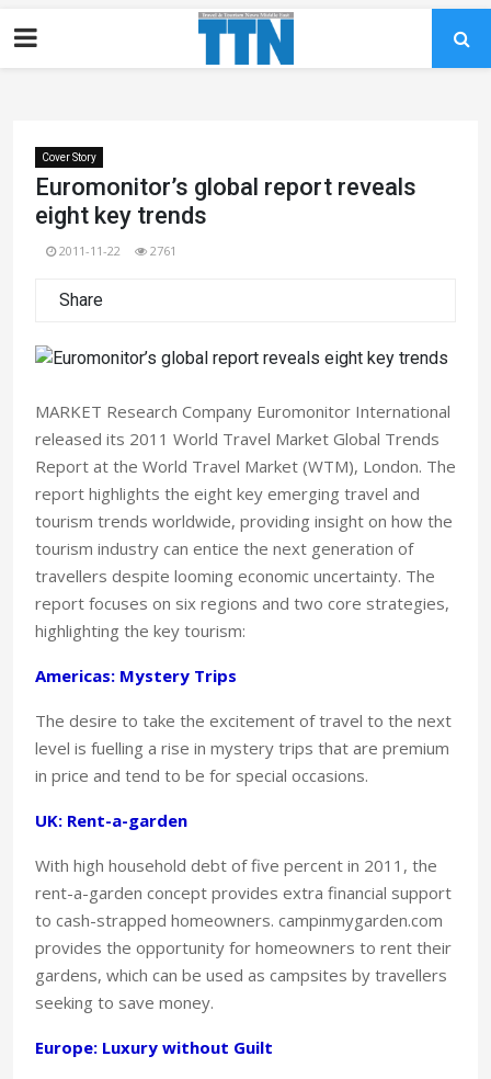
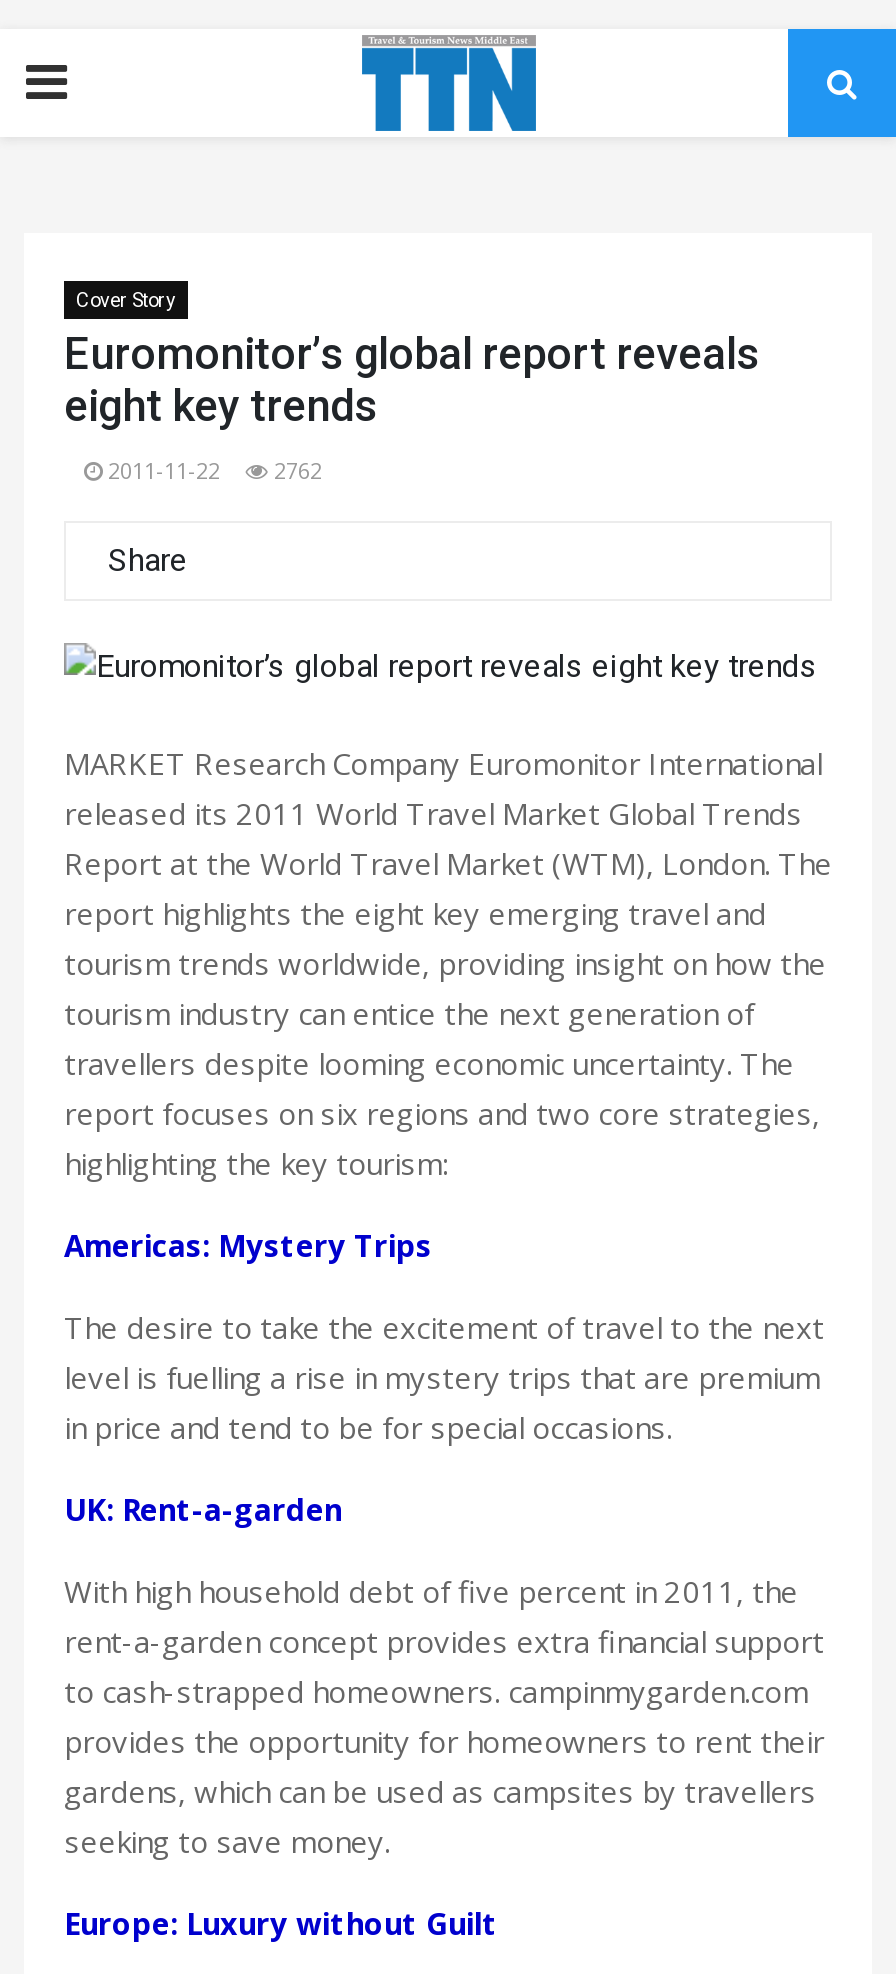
- 2011-11-22 2761
+ 2011-11-22 2762
